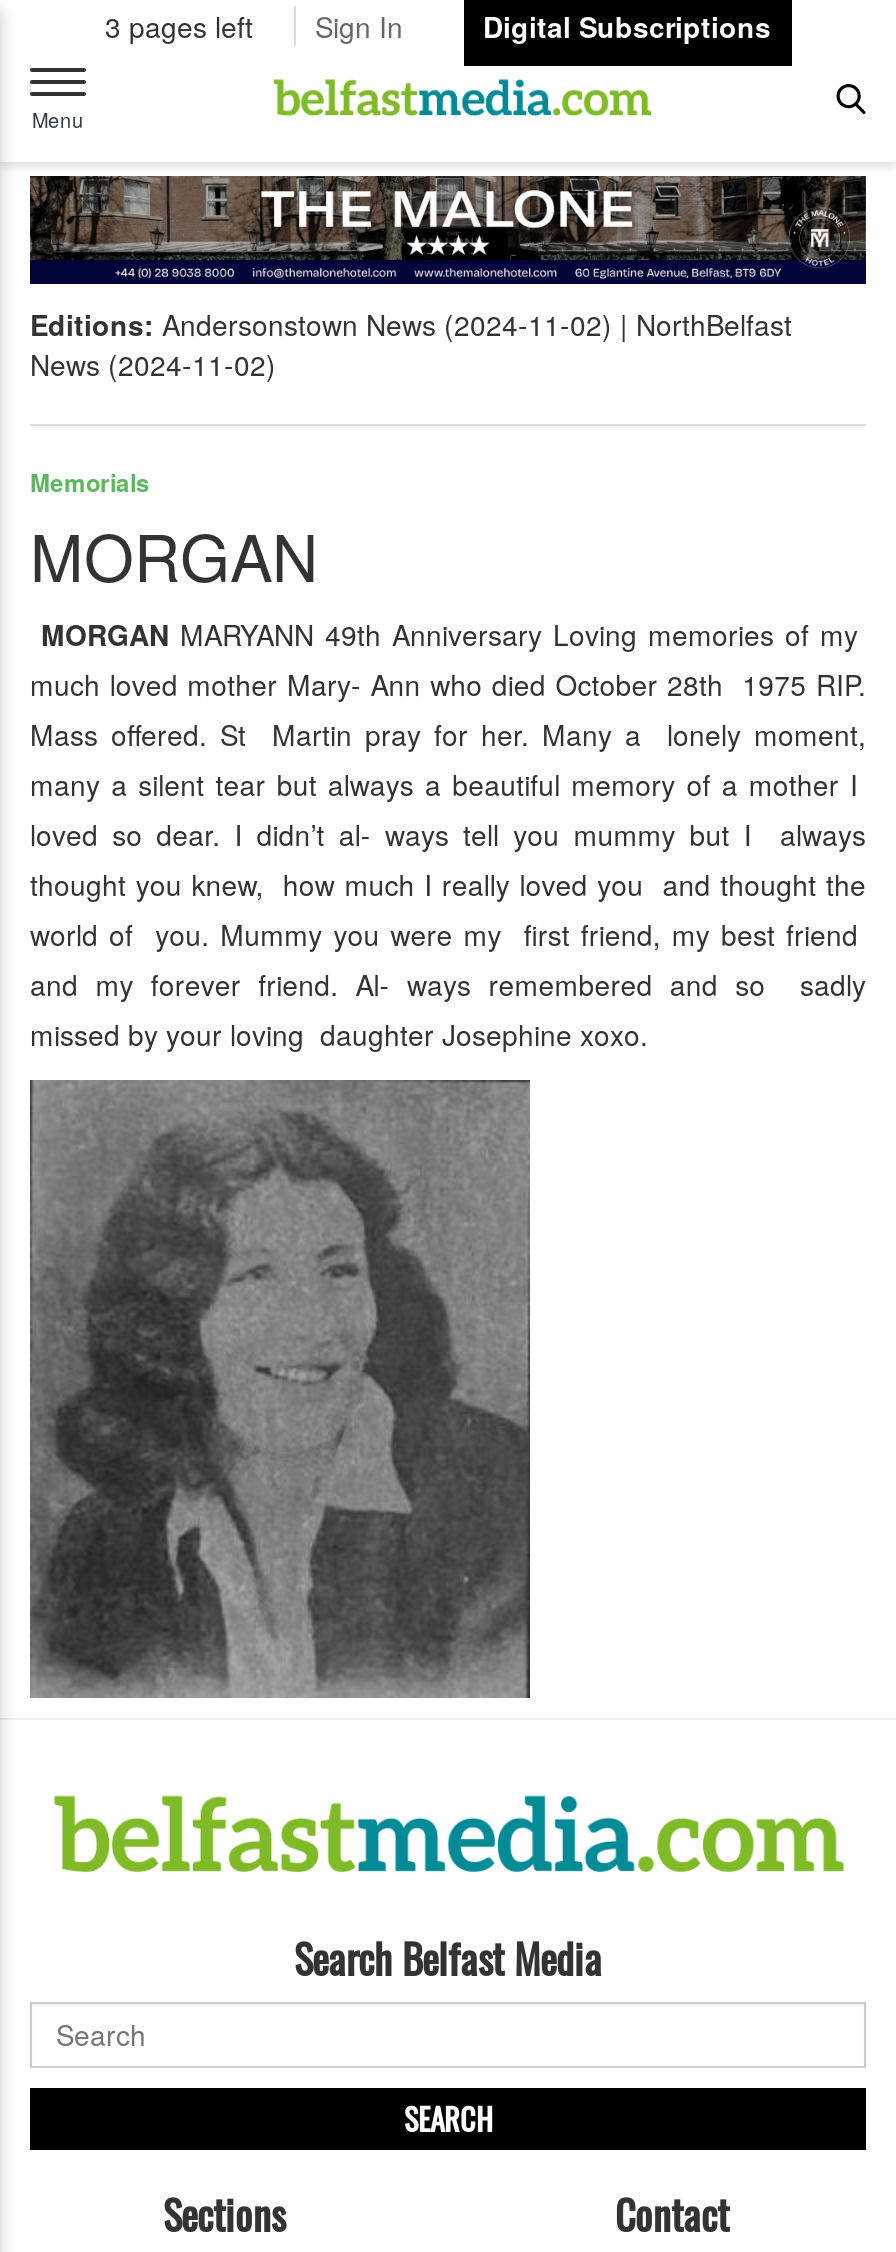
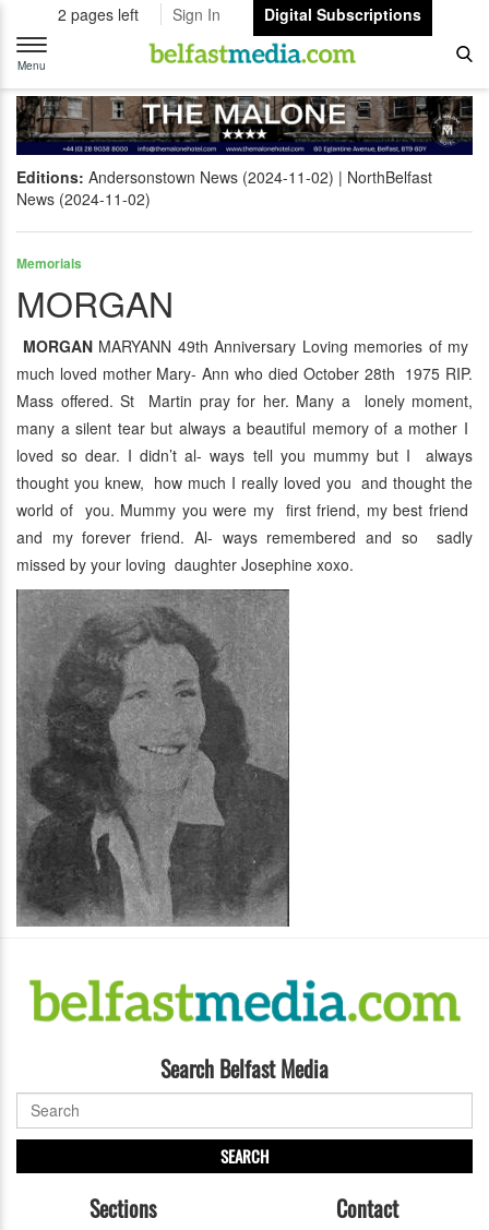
- 3 pages left Sign In Digital Subscriptions
+ 2 pages left Sign In Digital Subscriptions
